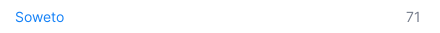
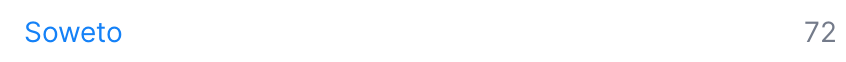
- 71
+ 72
